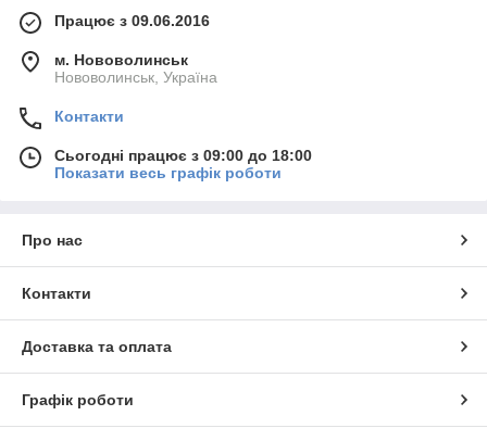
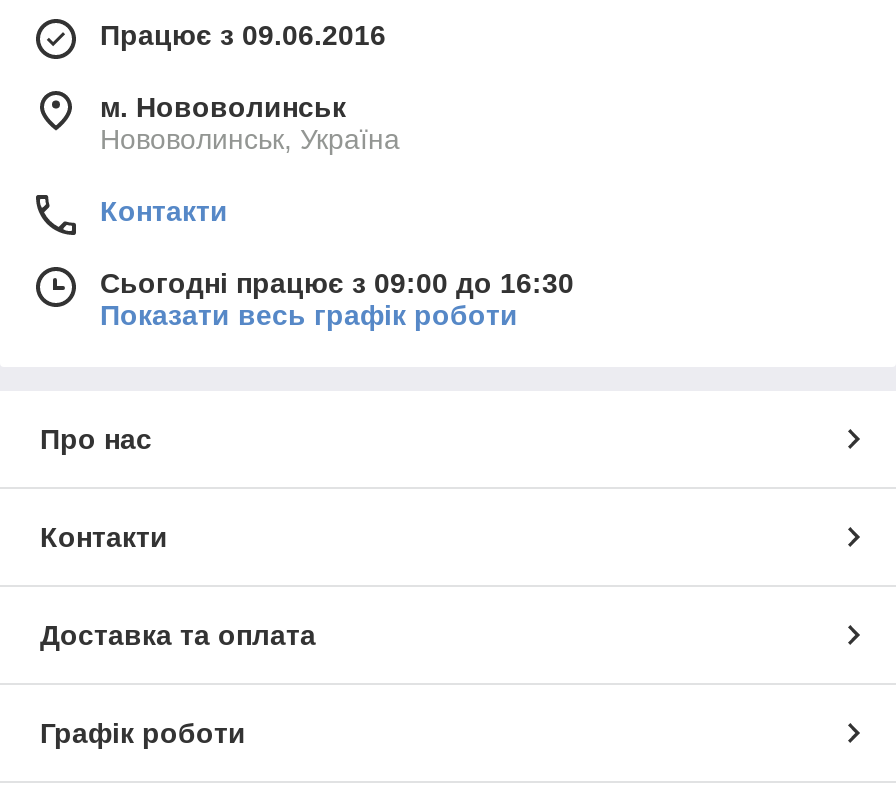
- Сьогодні працює з 09:00 до 18:00
+ Сьогодні працює з 09:00 до 16:30
